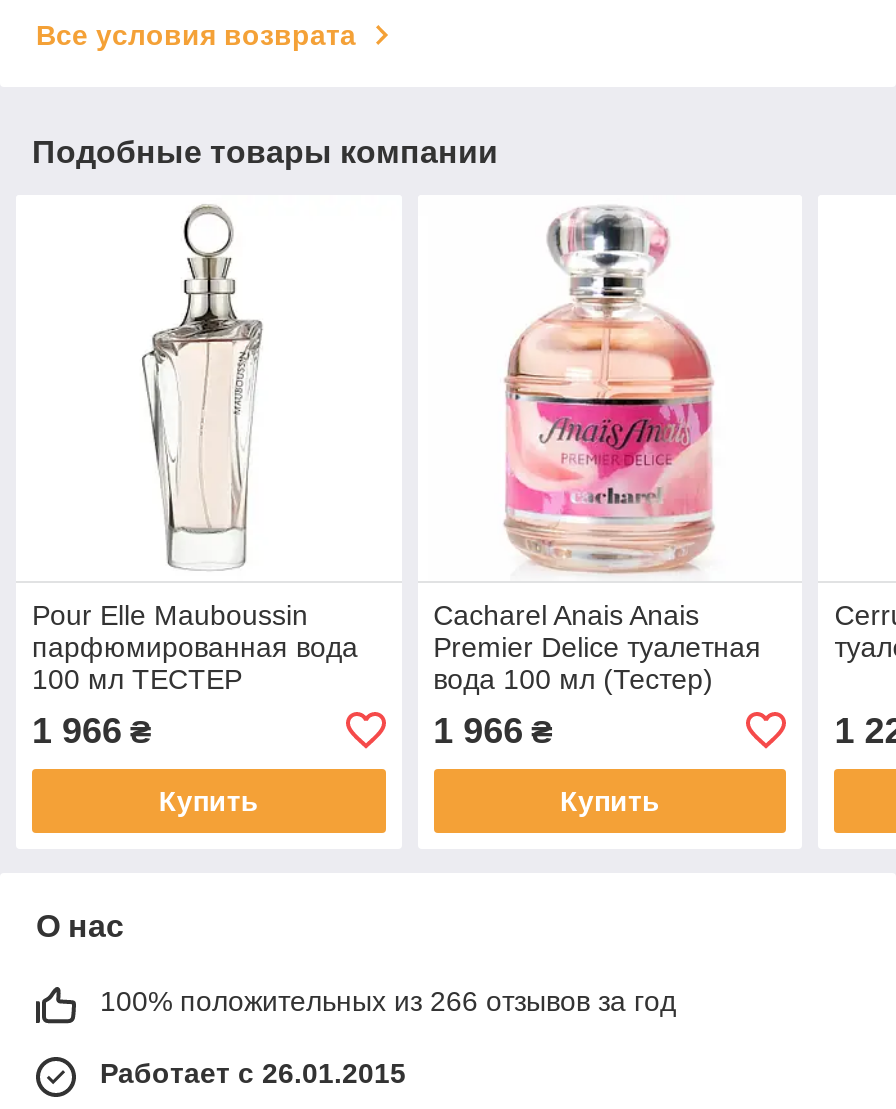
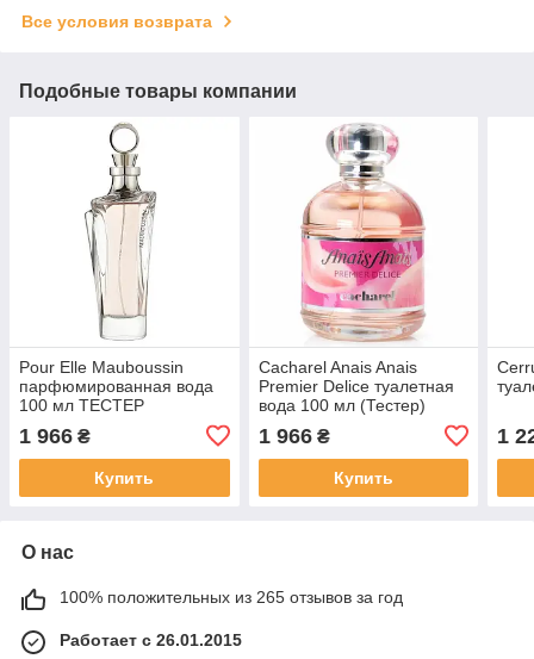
- 100% положительных из 266 отзывов за год
+ 100% положительных из 265 отзывов за год
